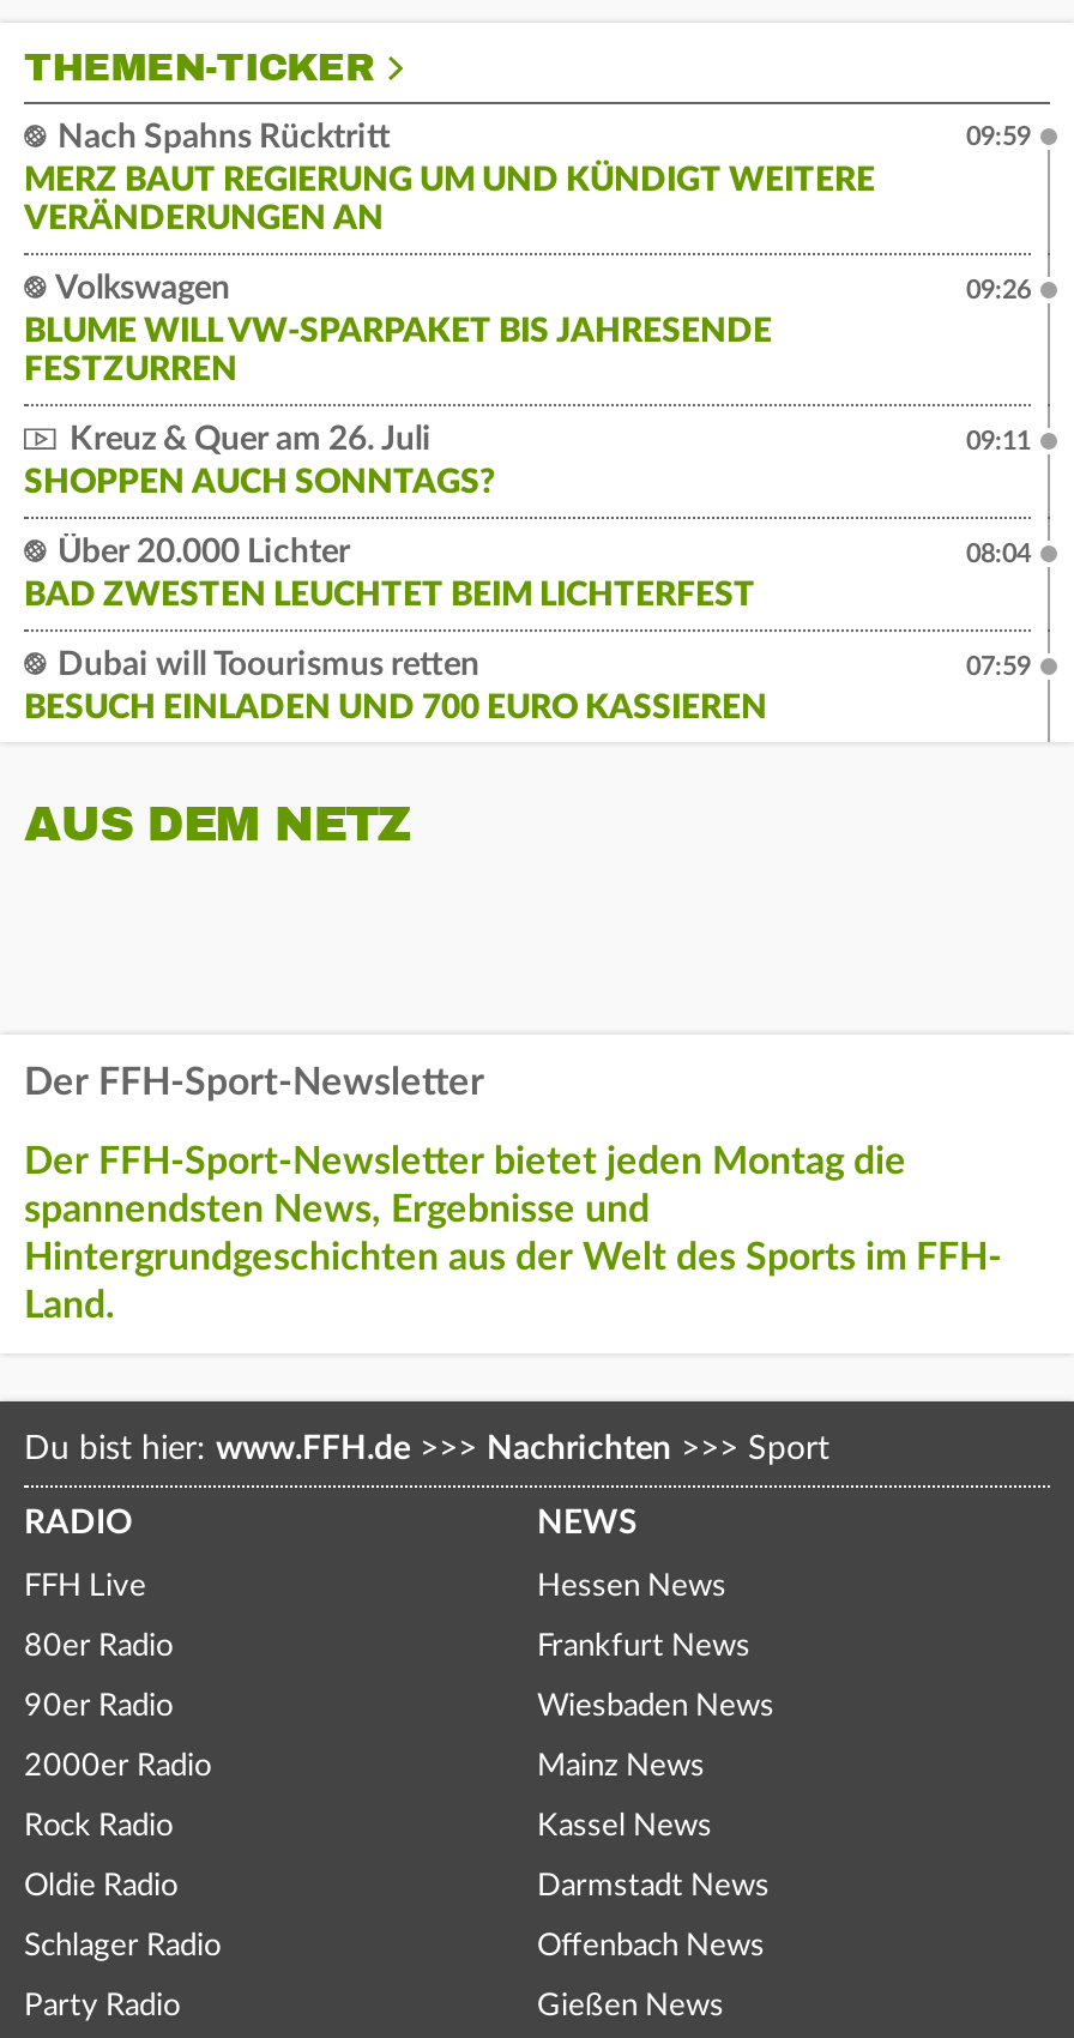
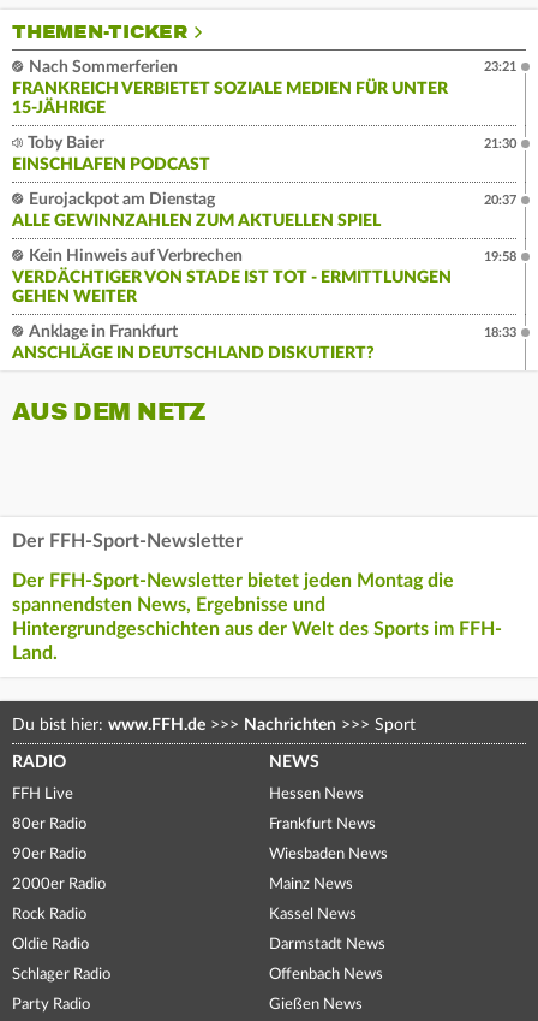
- Nach Spahns Rücktritt
- MERZ BAUT REGIERUNG UM UND KÜNDIGT WEITERE
- VERÄNDERUNGEN AN
+ Nach Sommerferien
+ FRANKREICH VERBIETET SOZIALE MEDIEN FÜR UNTER
+ 15-JÄHRIGE

- 09:59
+ 23:21

- Volkswagen
- BLUME WILL VW-SPARPAKET BIS JAHRESENDE
- FESTZURREN
+ Toby Baier
+ EINSCHLAFEN PODCAST

- 09:26
+ 21:30

- Kreuz & Quer am 26. Juli
- SHOPPEN AUCH SONNTAGS?
+ Eurojackpot am Dienstag
+ ALLE GEWINNZAHLEN ZUM AKTUELLEN SPIEL

- 09:11
+ 20:37

- Über 20.000 Lichter
- BAD ZWESTEN LEUCHTET BEIM LICHTERFEST
+ Kein Hinweis auf Verbrechen
+ VERDÄCHTIGER VON STADE IST TOT - ERMITTLUNGEN
+ GEHEN WEITER

- 08:04
+ 19:58

- Dubai will Toourismus retten
- BESUCH EINLADEN UND 700 EURO KASSIEREN
+ Anklage in Frankfurt
+ ANSCHLÄGE IN DEUTSCHLAND DISKUTIERT?

- 07:59
+ 18:33
